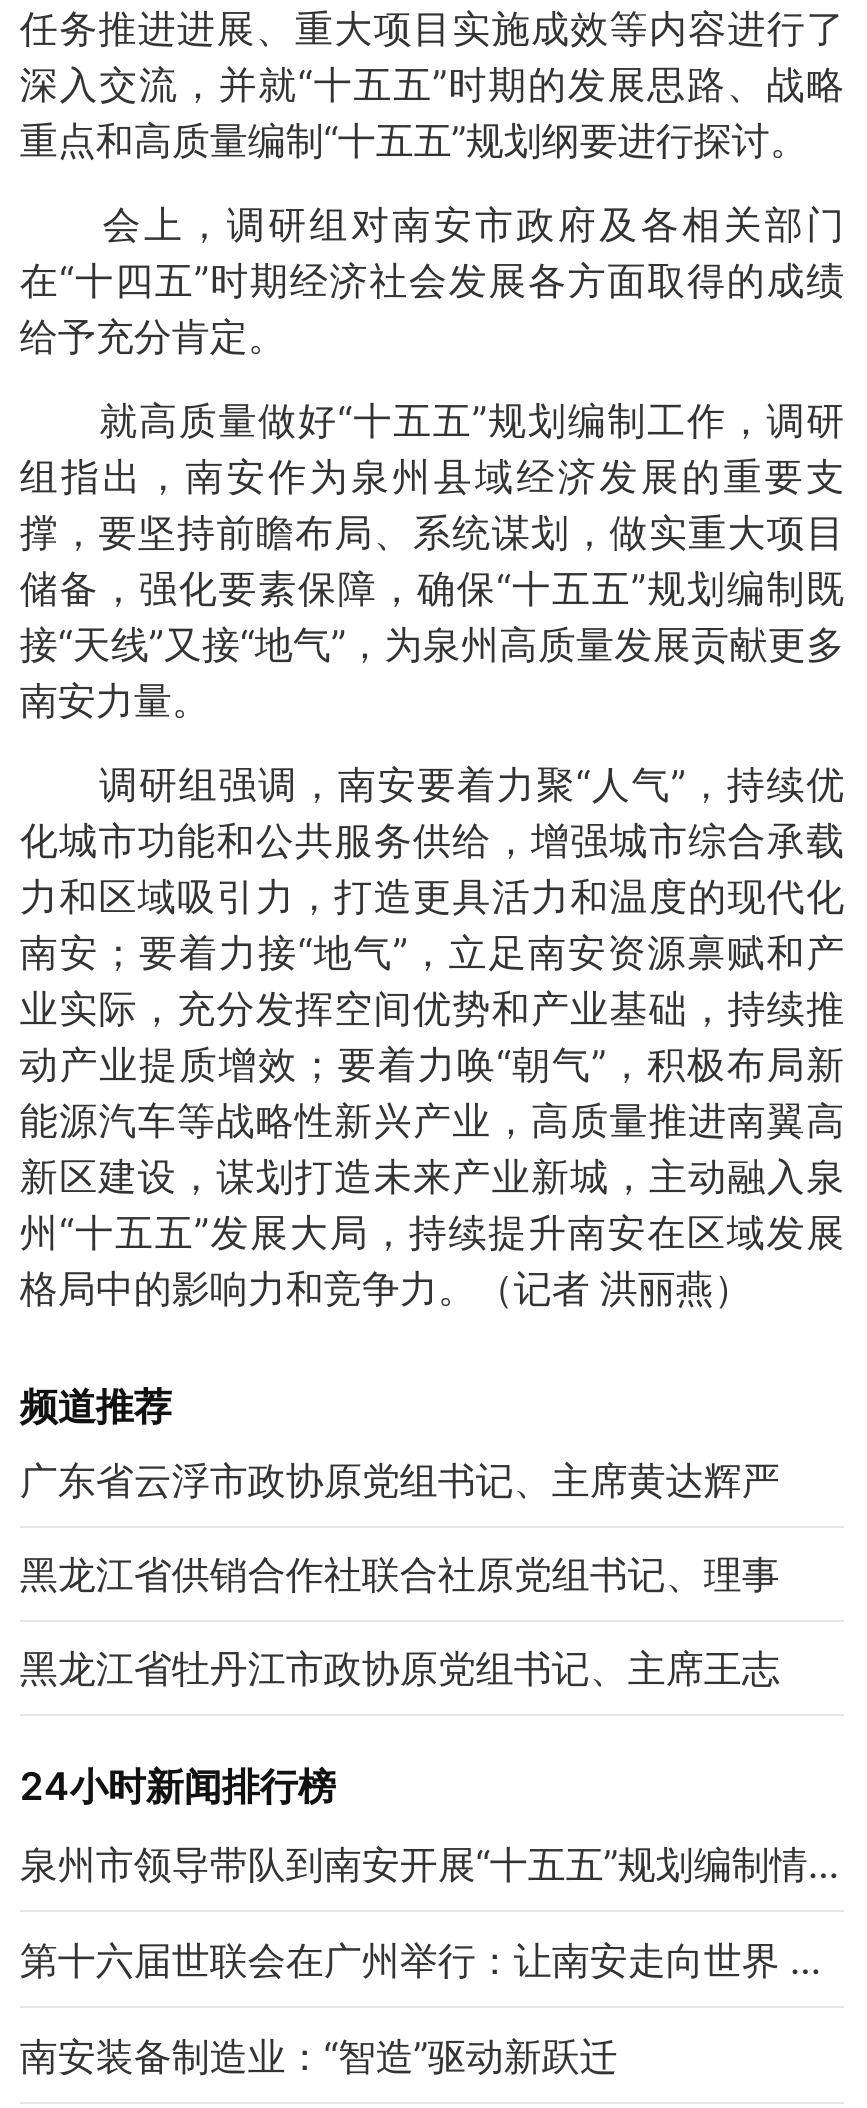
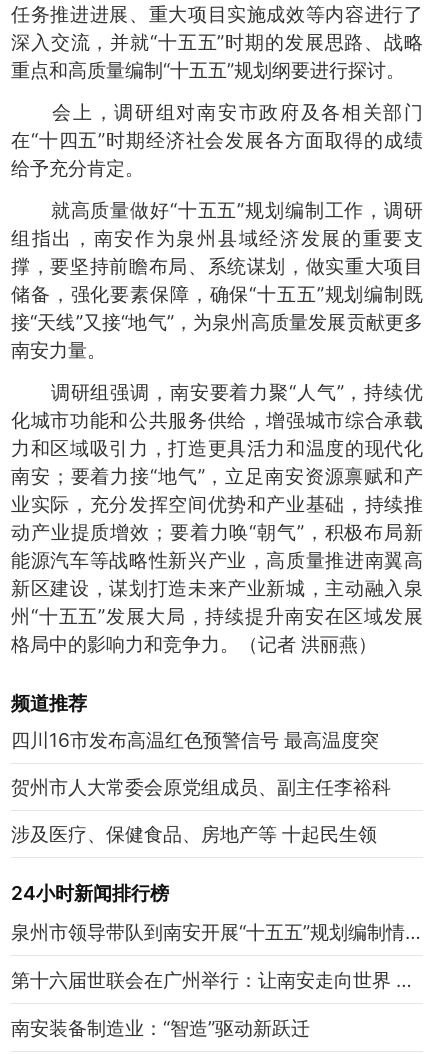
- 广东省云浮市政协原党组书记、主席黄达辉严
+ 四川16市发布高温红色预警信号 最高温度突

- 黑龙江省供销合作社联合社原党组书记、理事
+ 贺州市人大常委会原党组成员、副主任李裕科

- 黑龙江省牡丹江市政协原党组书记、主席王志
+ 涉及医疗、保健食品、房地产等 十起民生领
